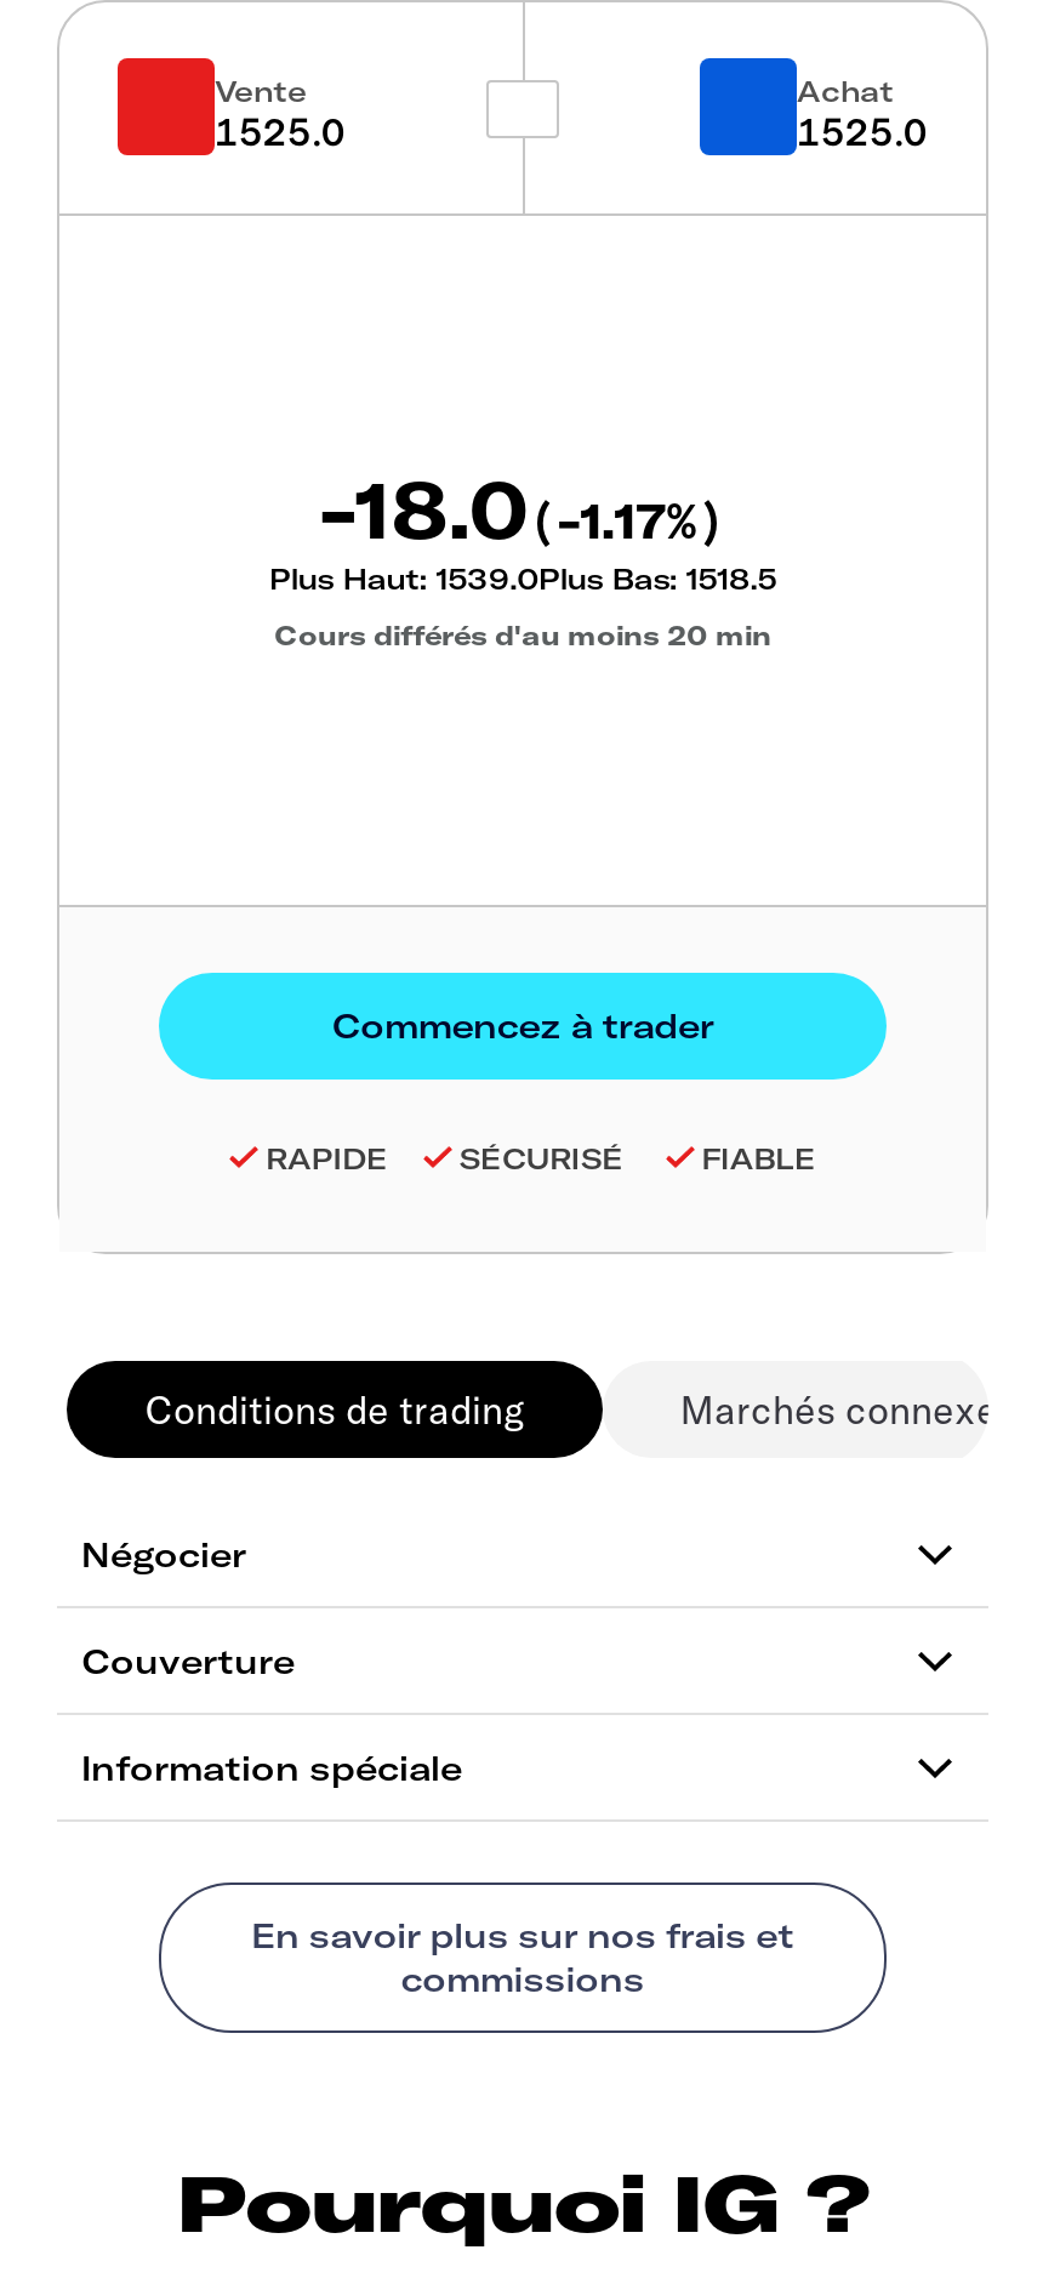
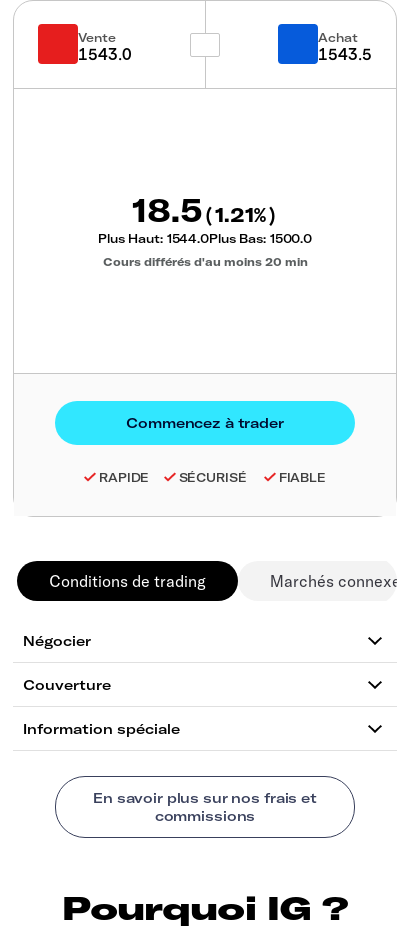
- 1525.0
+ 1543.0

- 1525.0
+ 1543.5

- -18.0(-1.17%)
+ 18.5(1.21%)

- Plus Haut: 1539.0Plus Bas: 1518.5
+ Plus Haut: 1544.0Plus Bas: 1500.0
